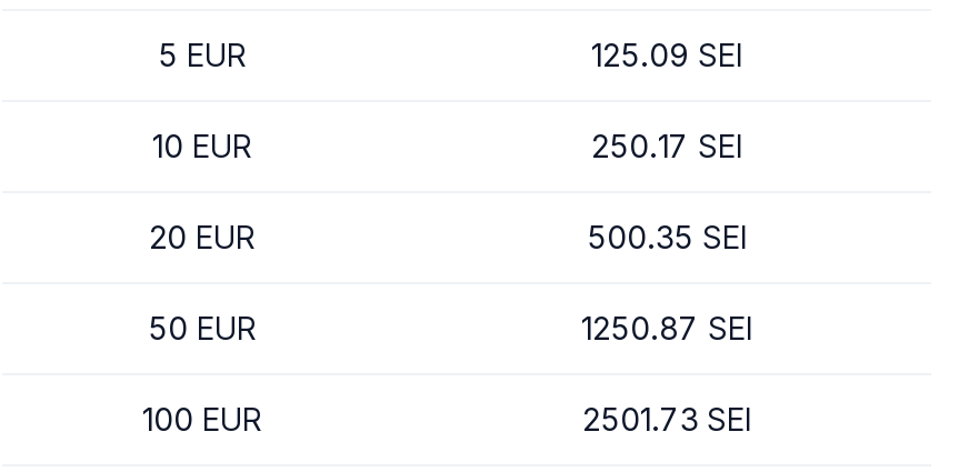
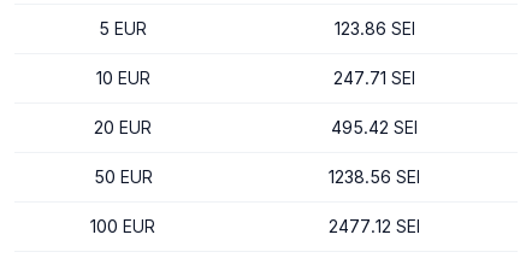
- 125.09 SEI
+ 123.86 SEI

- 250.17 SEI
+ 247.71 SEI

- 500.35 SEI
+ 495.42 SEI

- 1250.87 SEI
+ 1238.56 SEI

- 2501.73 SEI
+ 2477.12 SEI
